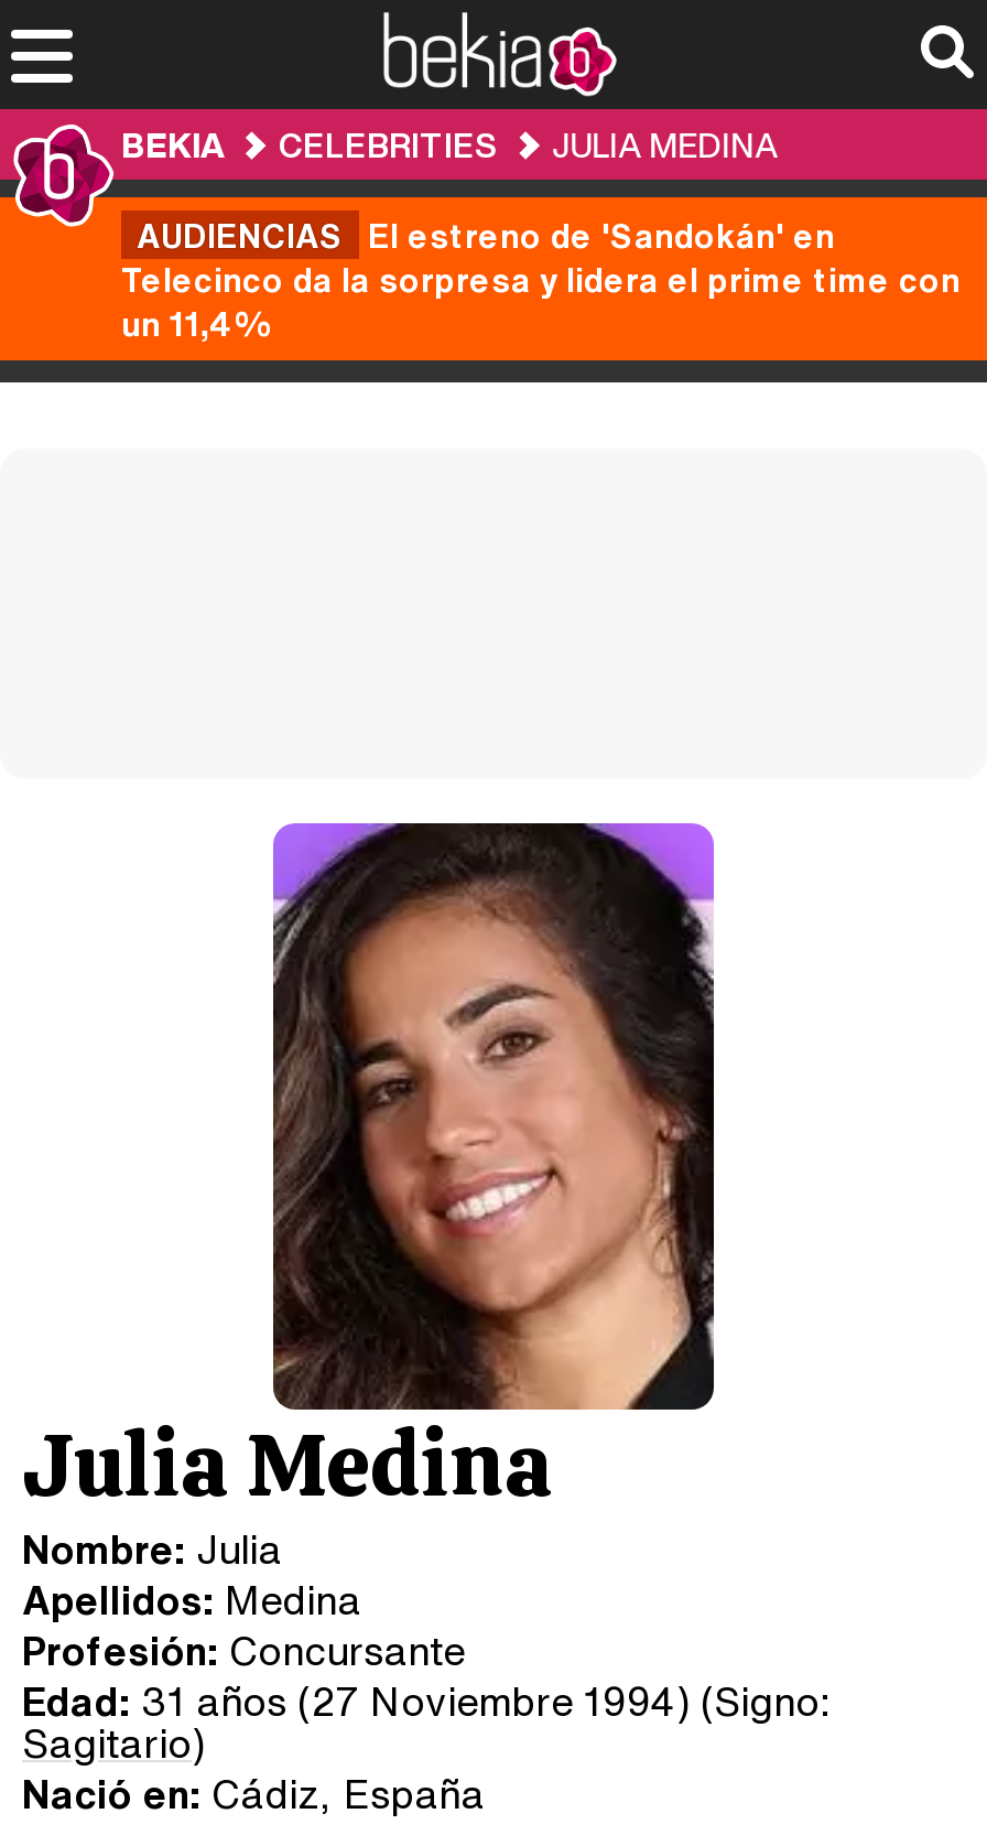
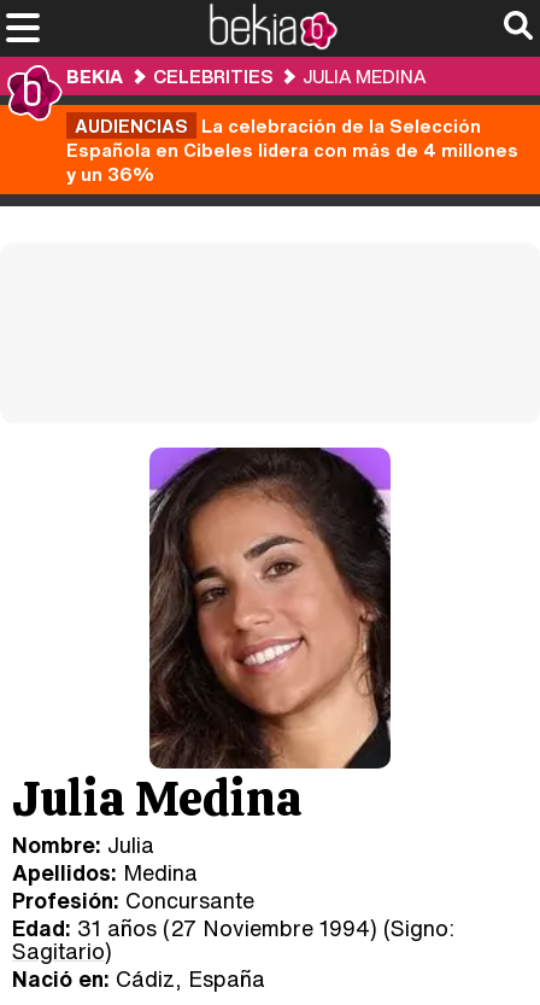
- AUDIENCIAS El estreno de 'Sandokán' en
- Telecinco da la sorpresa y lidera el prime time con
- un 11,4%
+ AUDIENCIAS La celebración de la Selección
+ Española en Cibeles lidera con más de 4 millones
+ y un 36%
